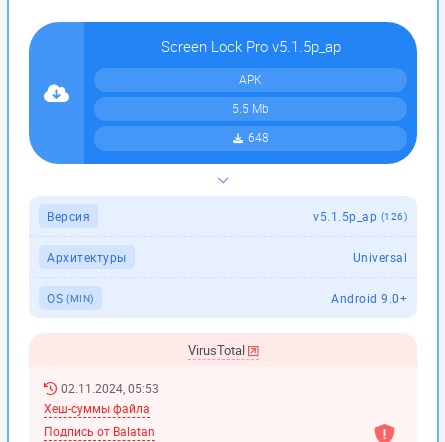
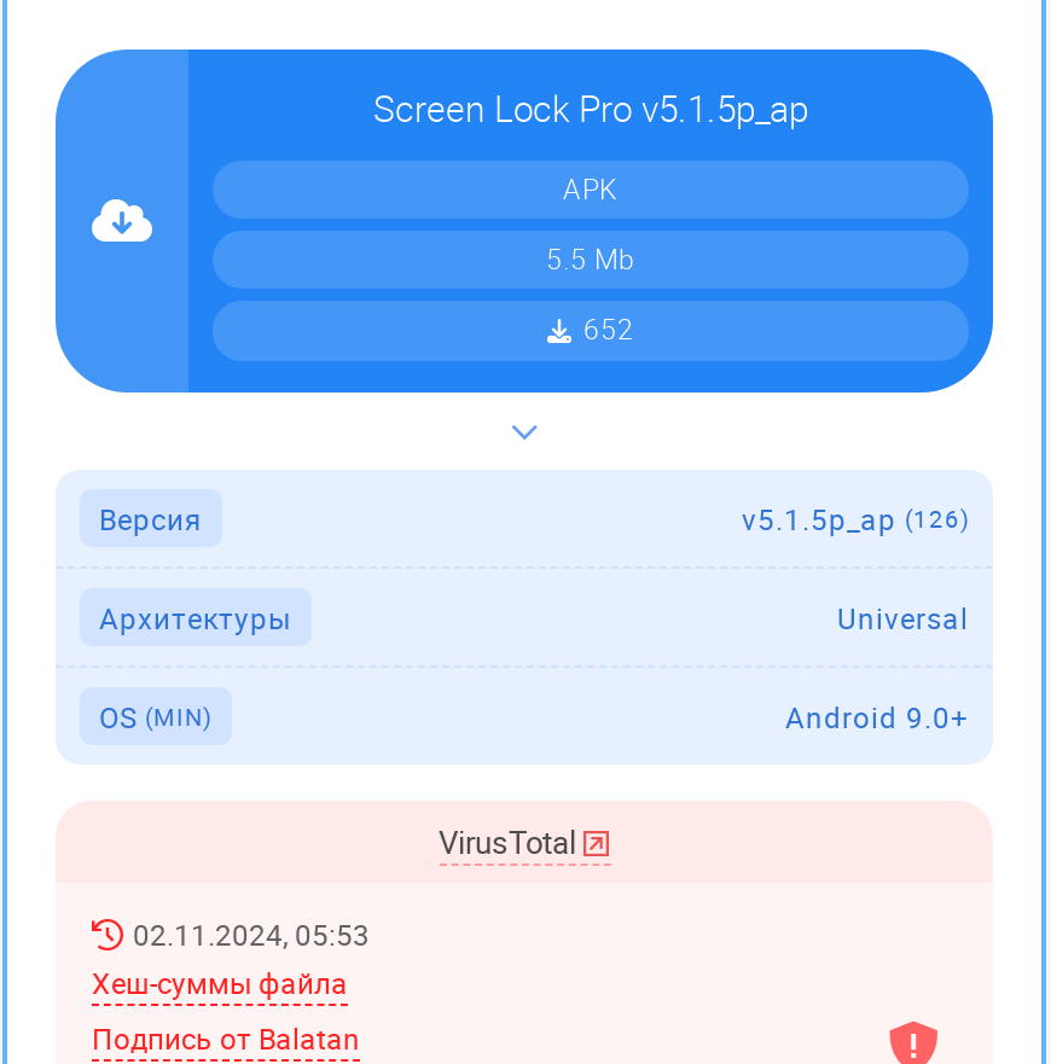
- 648
+ 652
